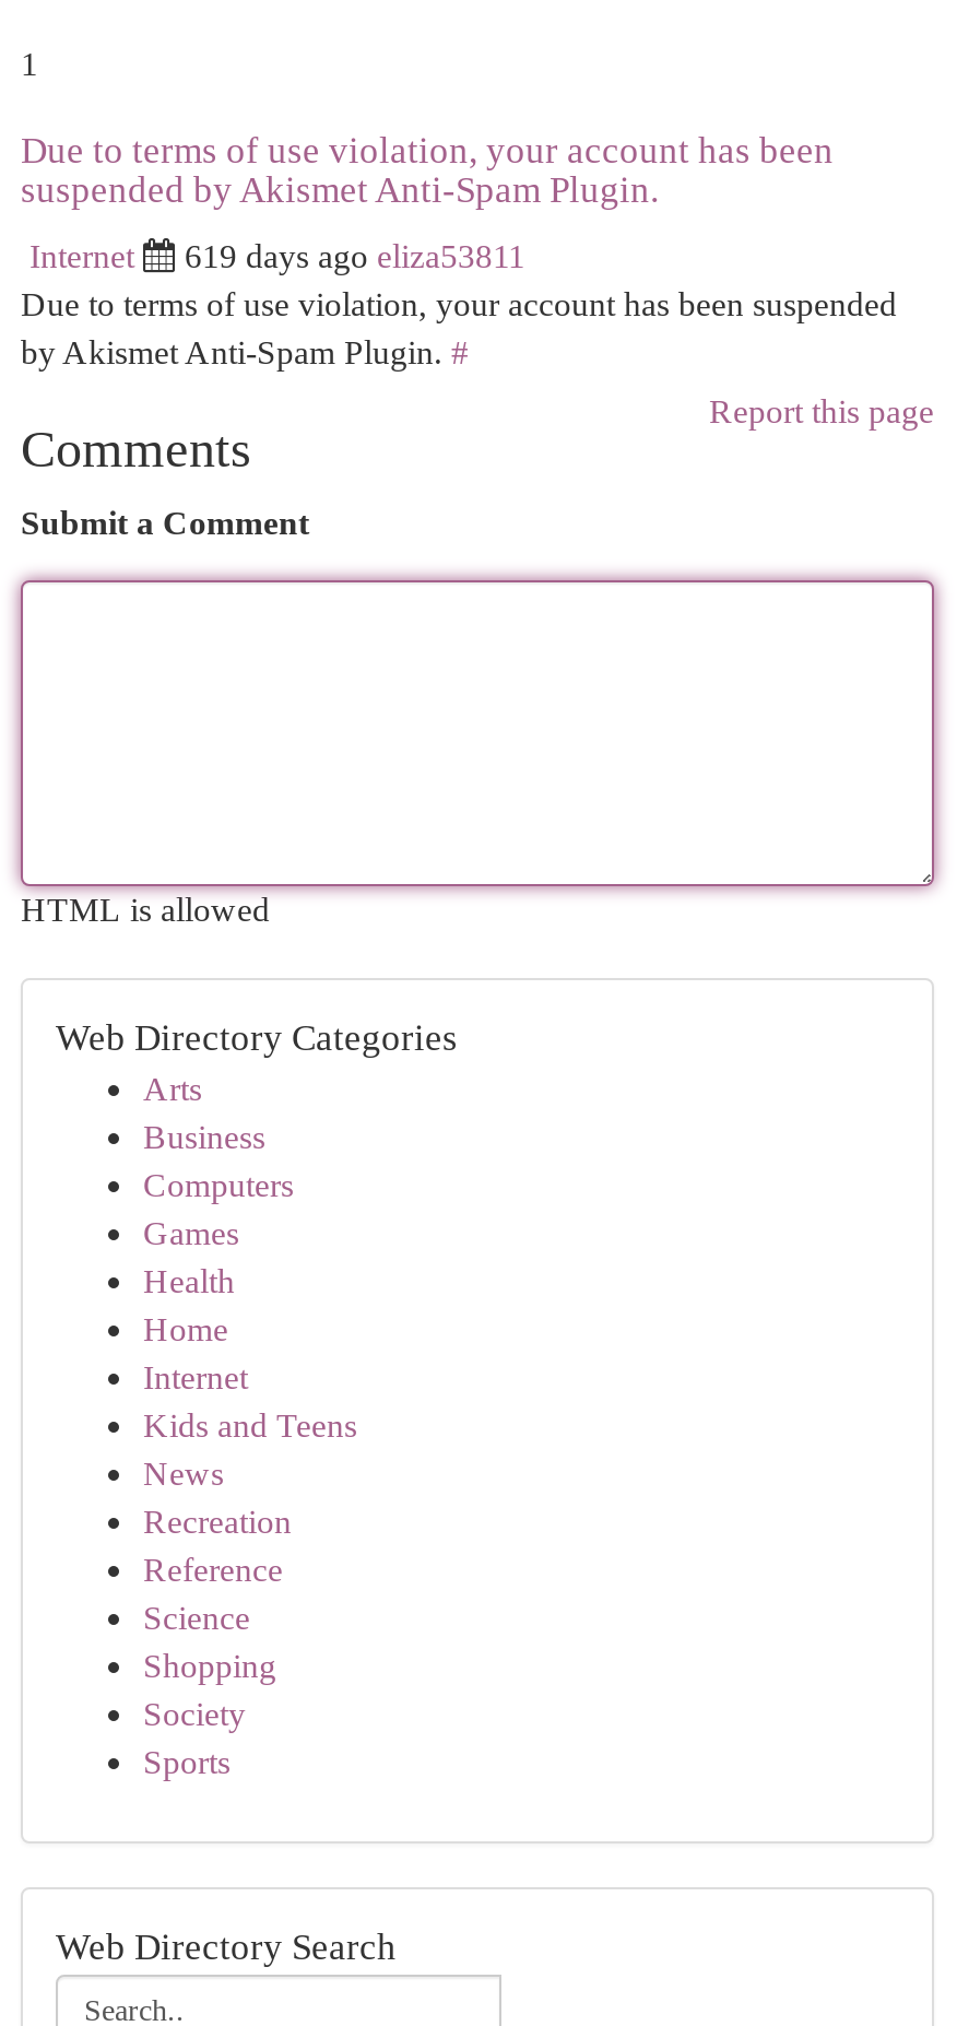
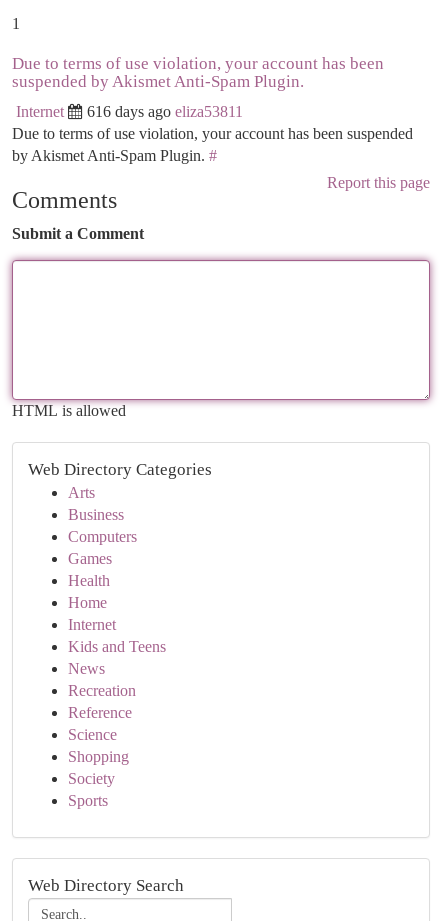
- 619 days ago eliza53811
+ 616 days ago eliza53811
